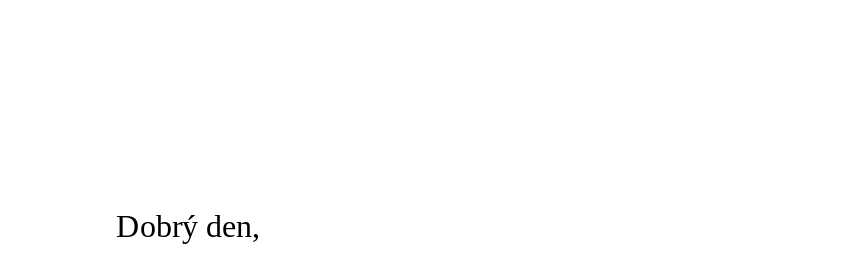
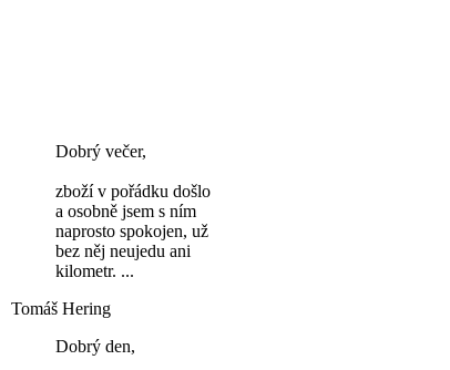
+ Dobrý večer,
+ zboží v pořádku došlo
+ a osobně jsem s ním
+ naprosto spokojen, už
+ bez něj neujedu ani
+ kilometr. ...
+ Tomáš Hering
